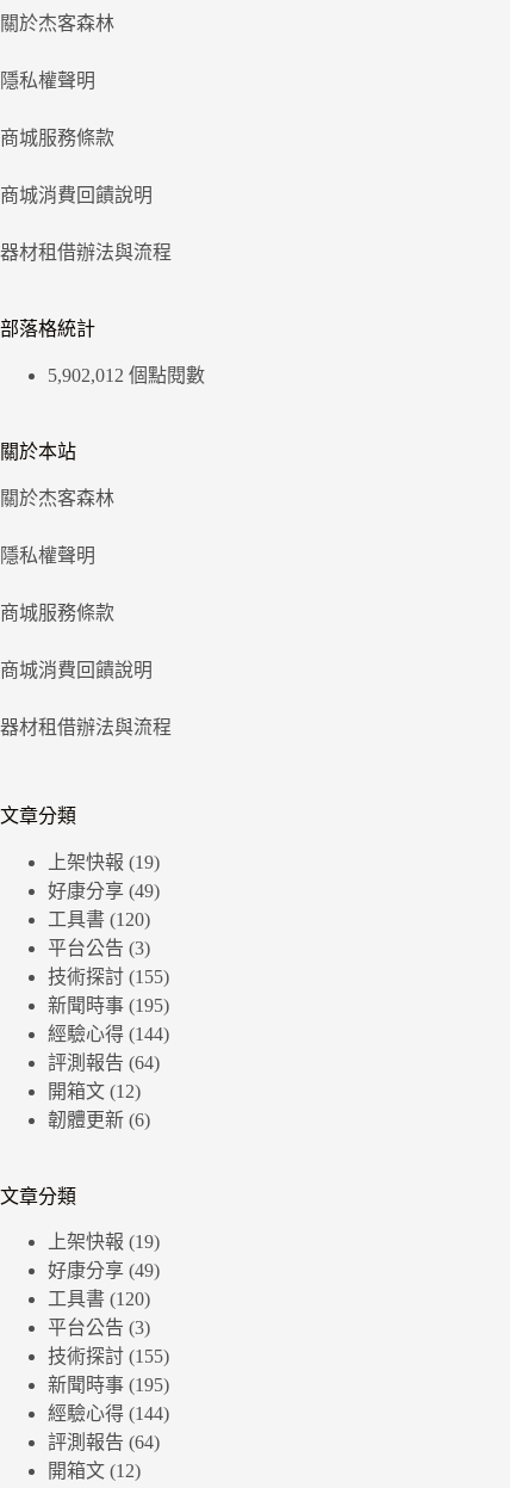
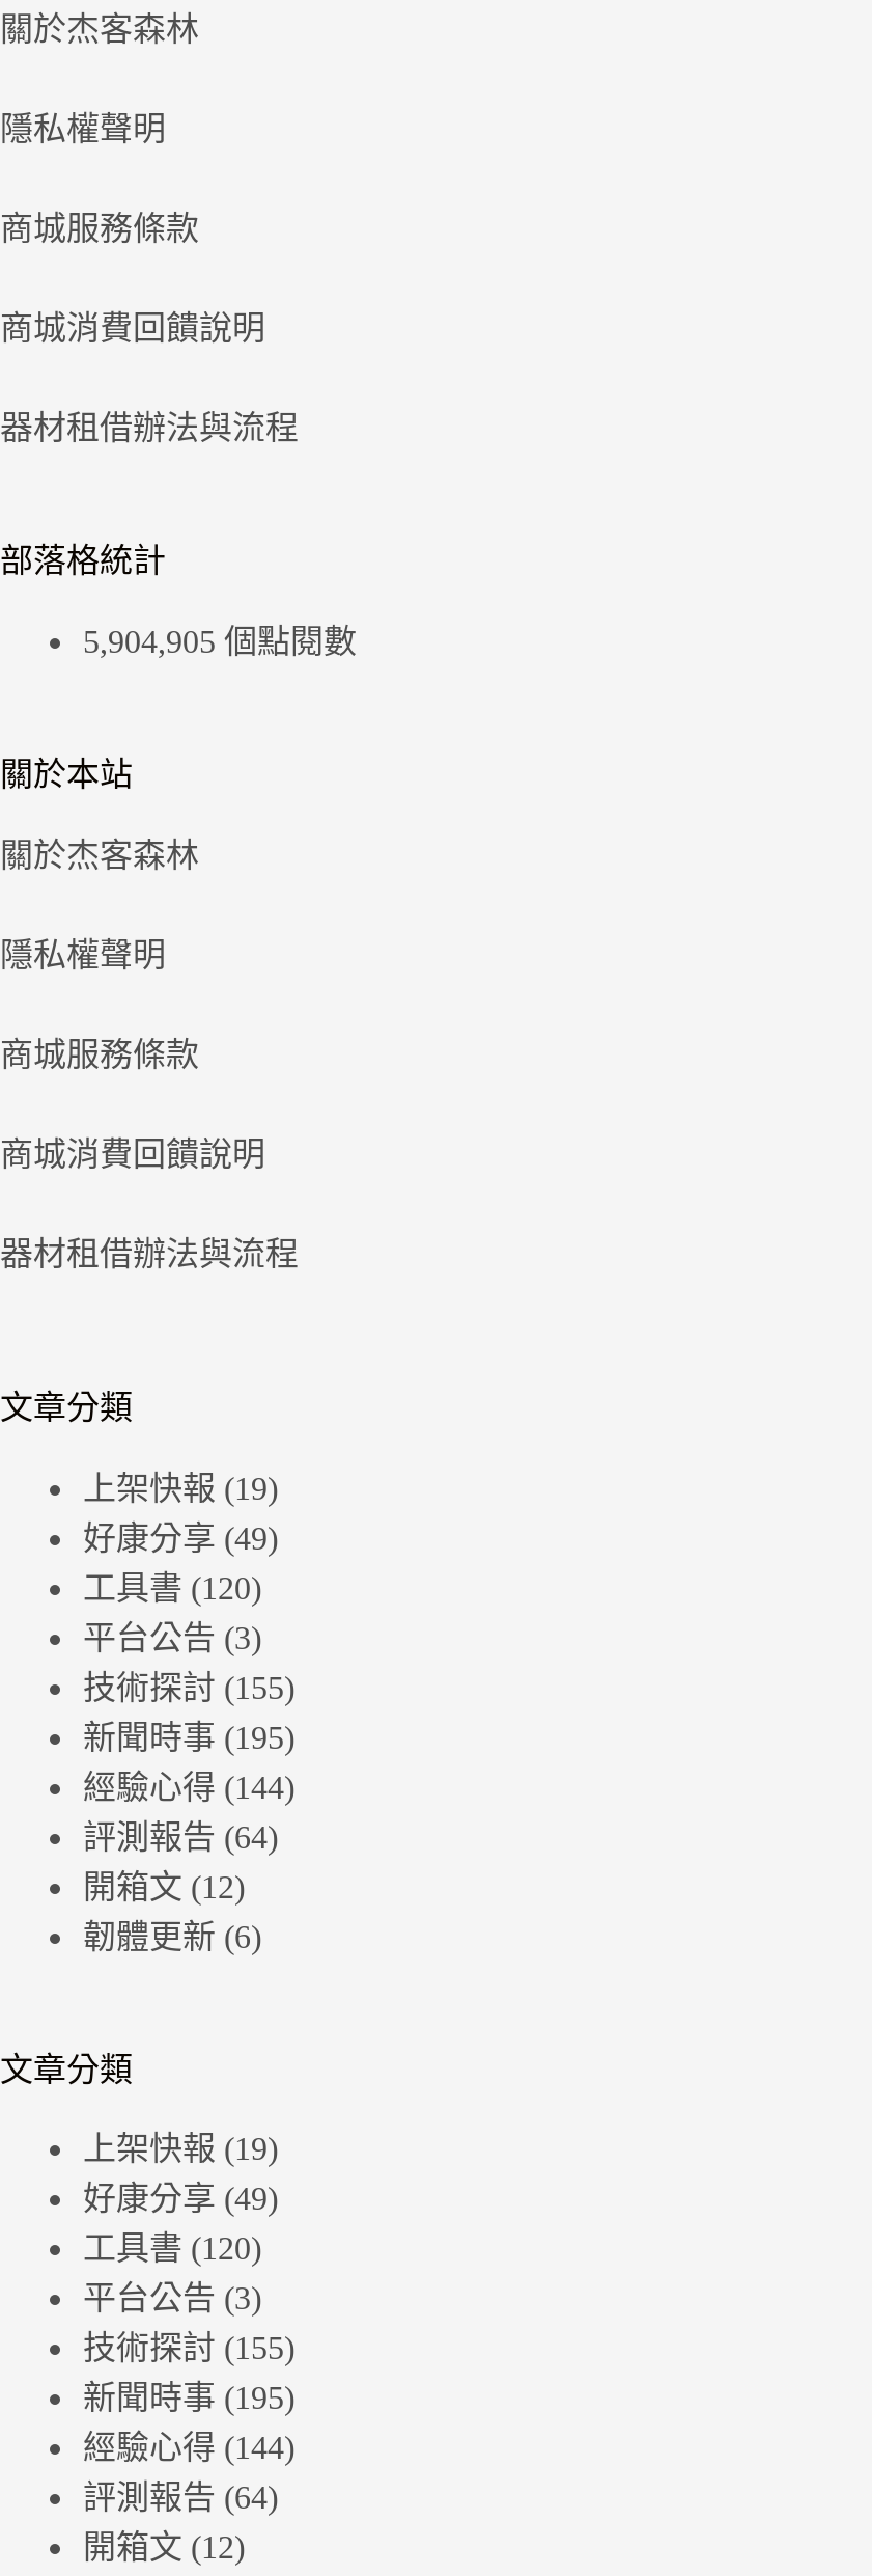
- 5,902,012 個點閱數
+ 5,904,905 個點閱數
